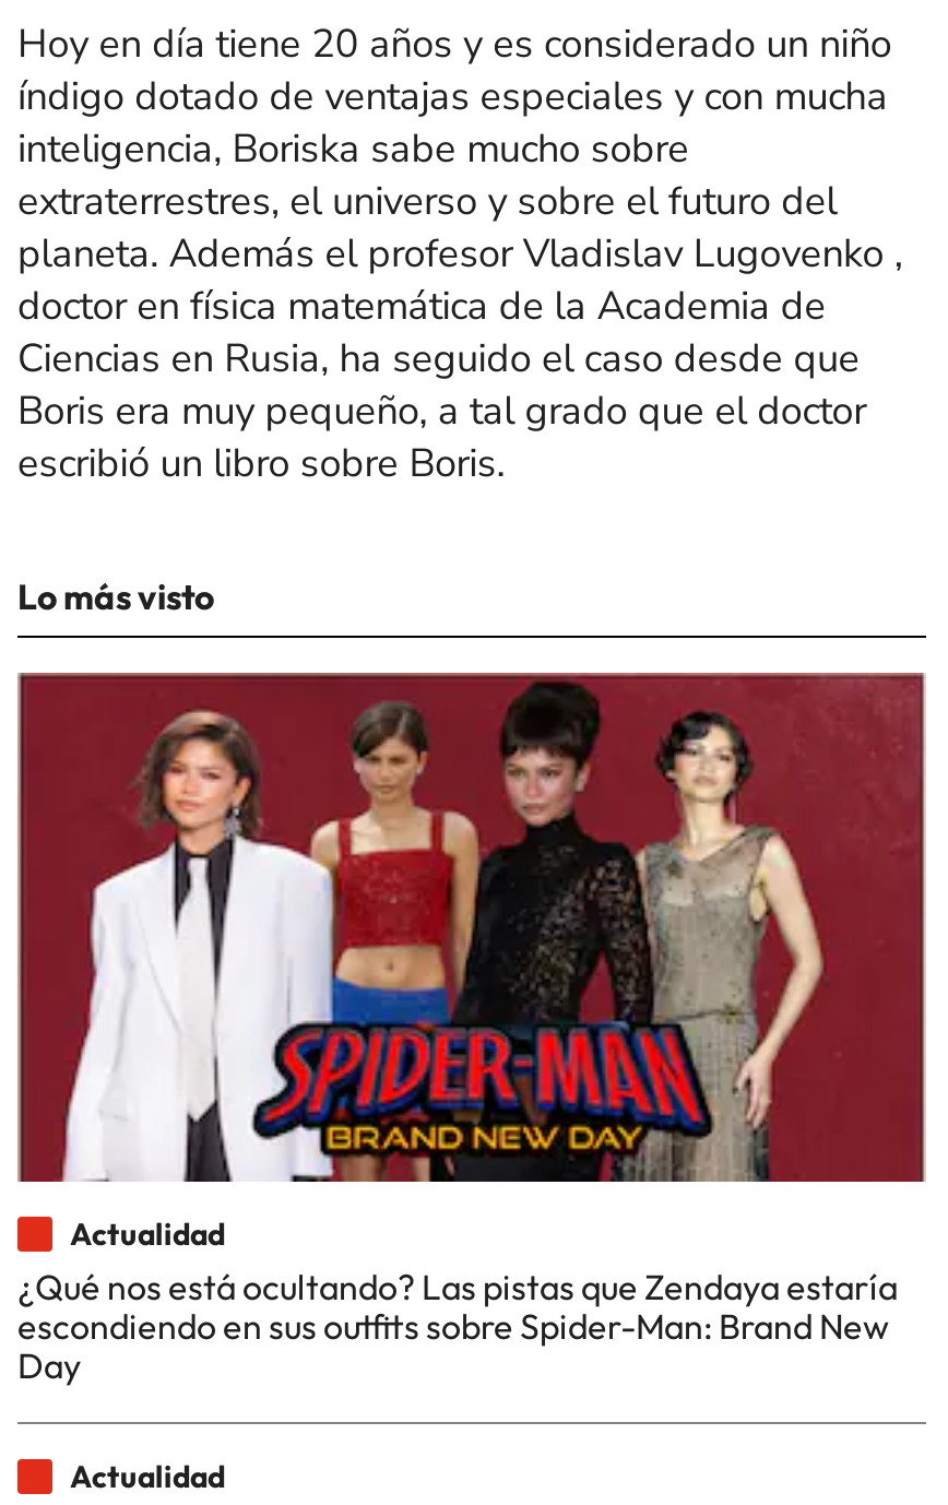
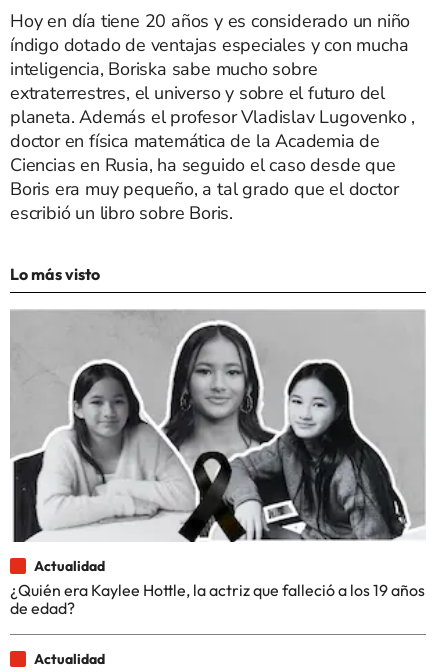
- [image]
- ¿Qué nos está ocultando? Las pistas que Zendaya estaría
- escondiendo en sus outfits sobre Spider-Man: Brand New
- Day
+ [image]
+ ¿Quién era Kaylee Hottle, la actriz que falleció a los 19 años
+ de edad?
